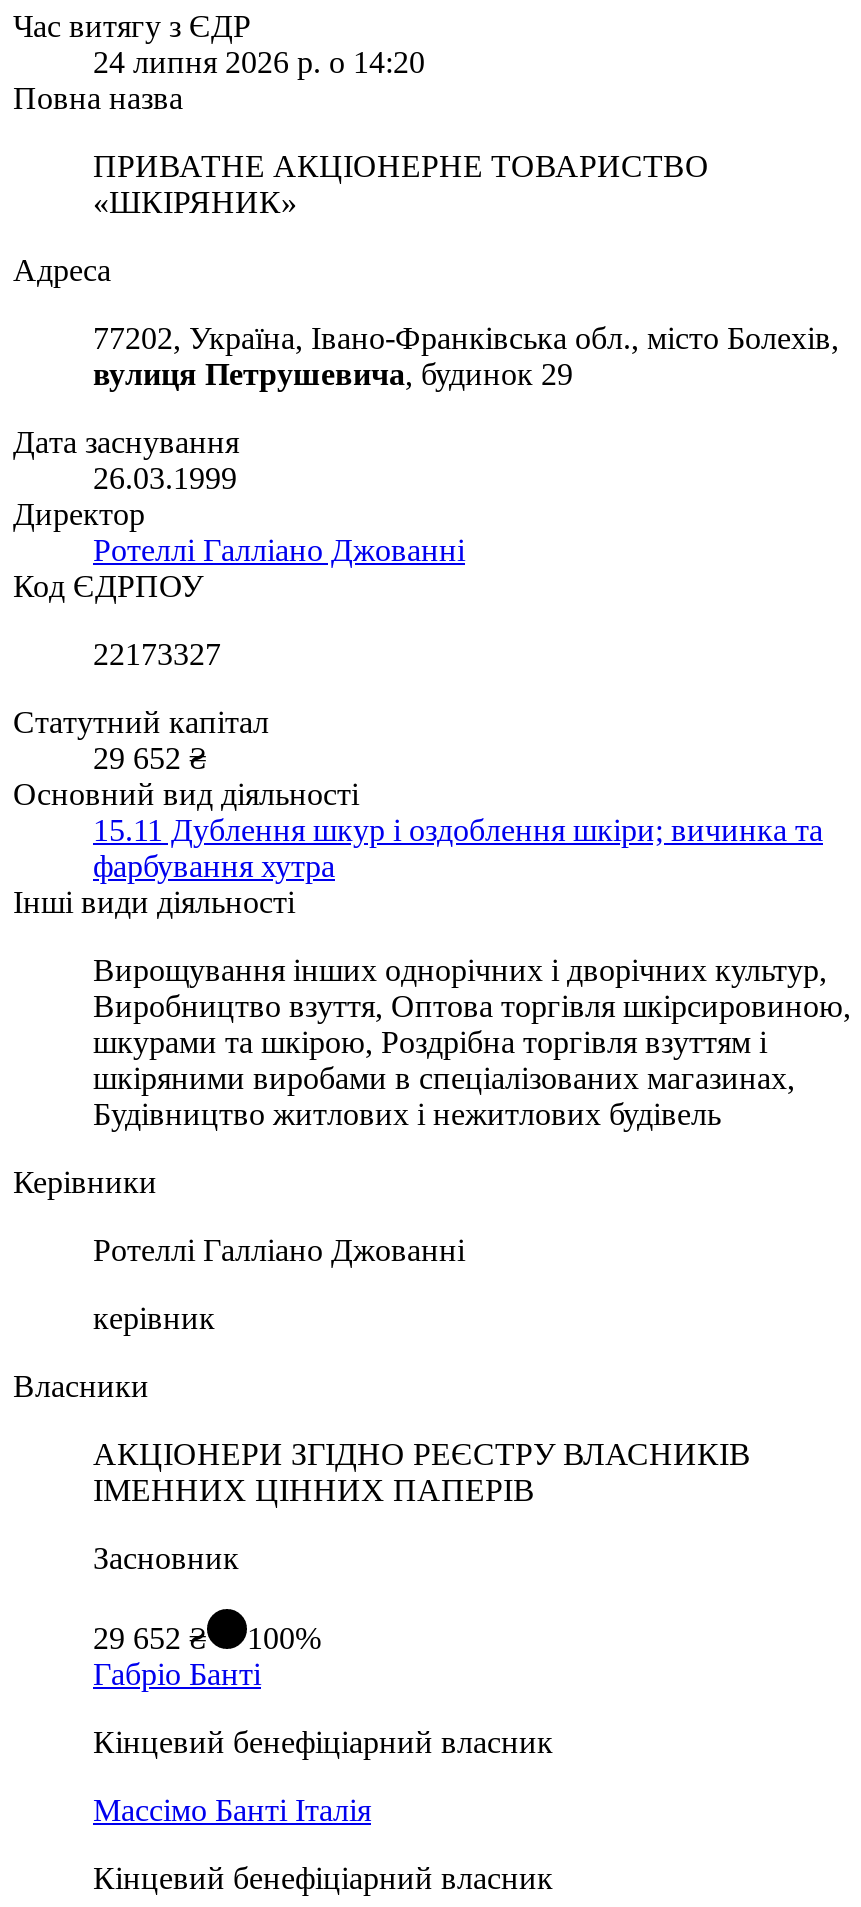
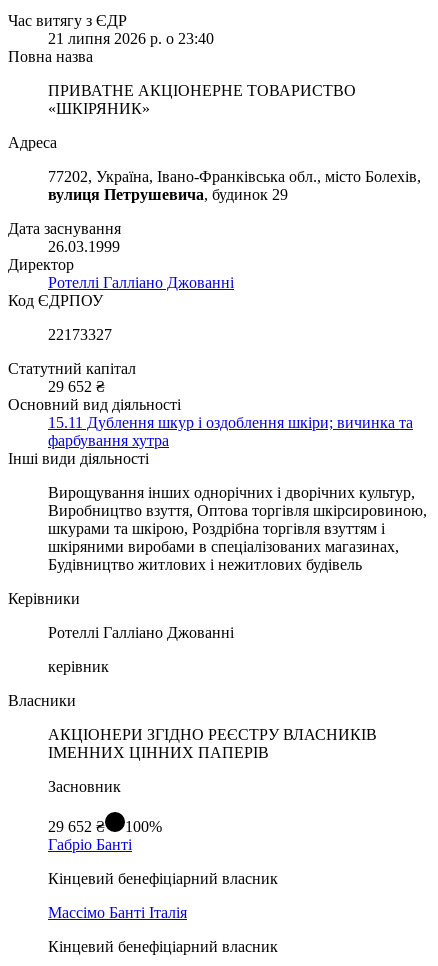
- 24 липня 2026 р. о 14:20
+ 21 липня 2026 р. о 23:40
